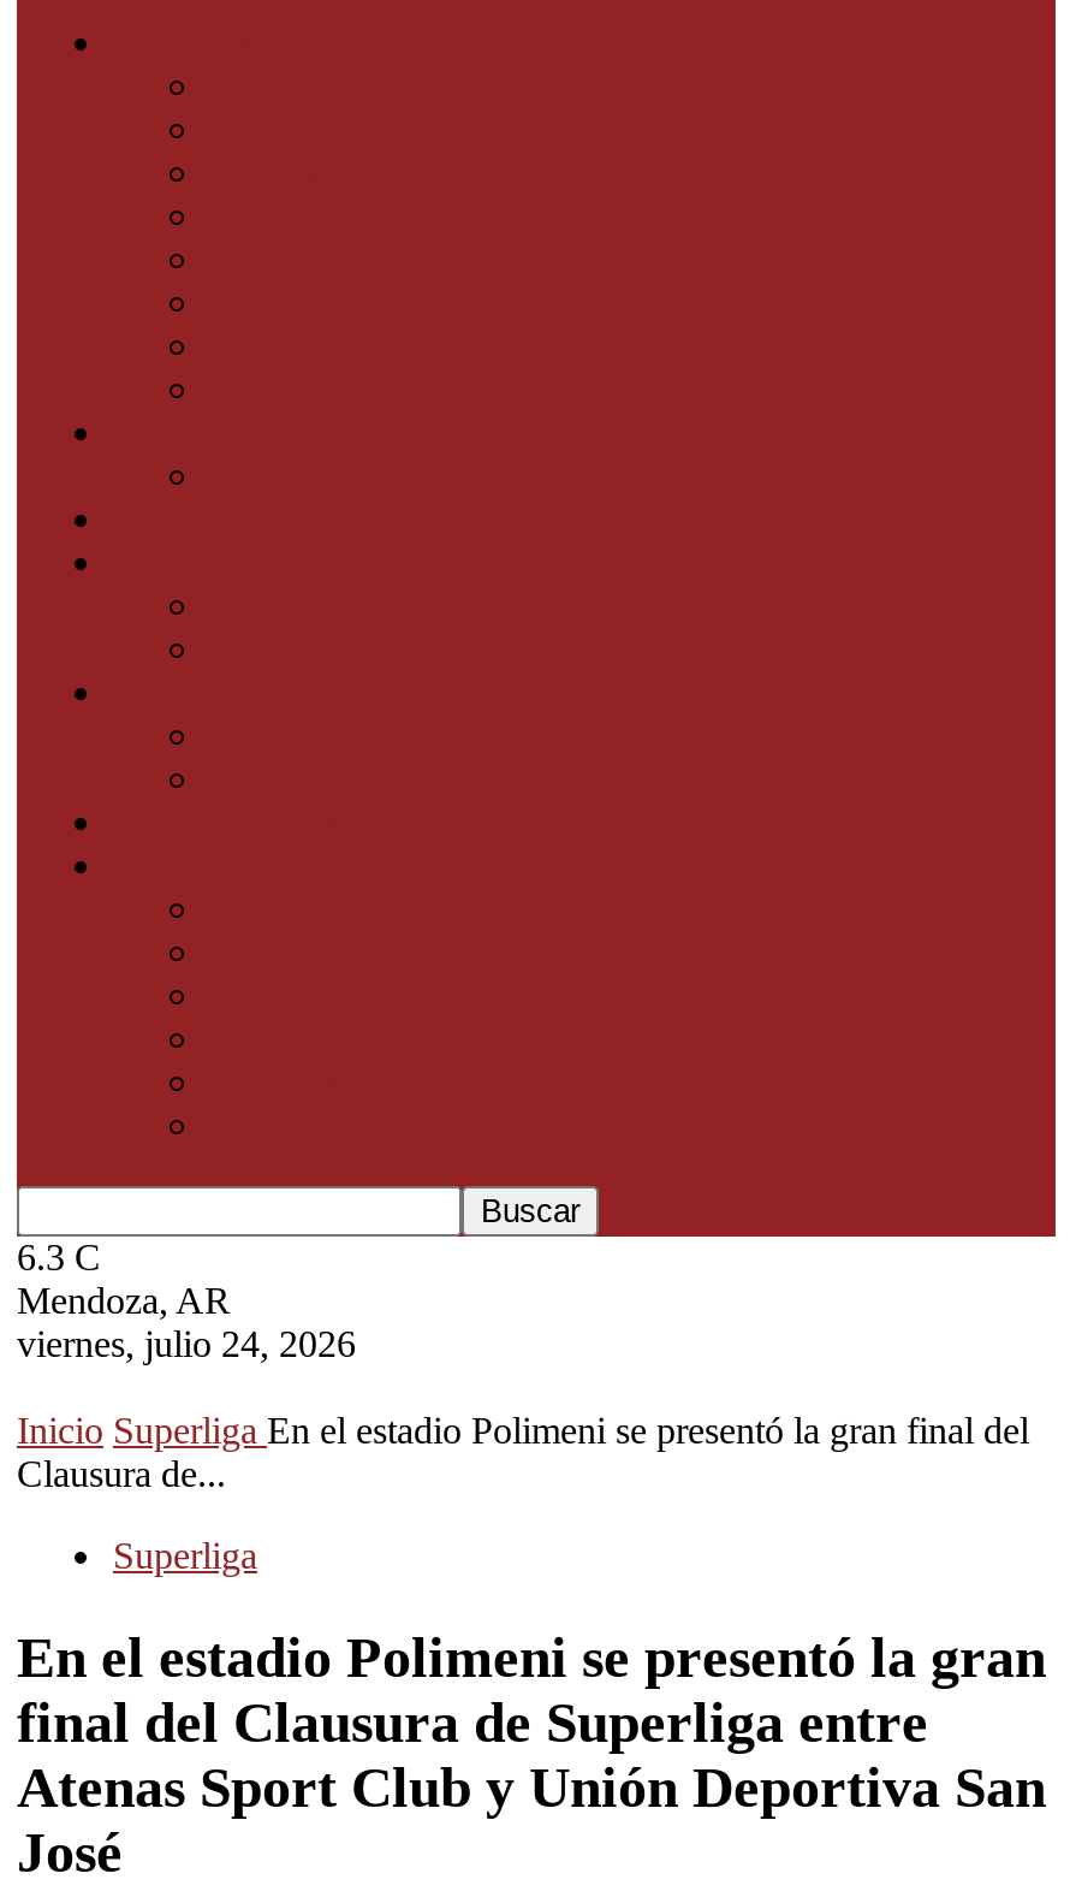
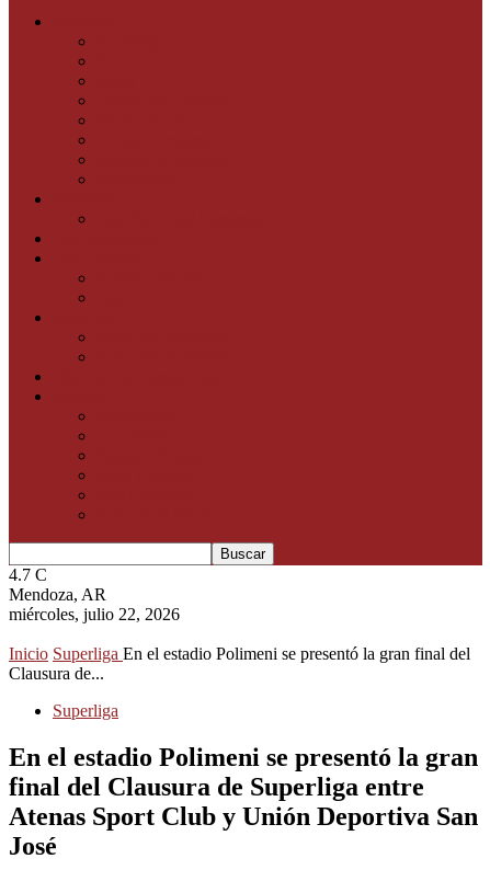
- 6.3 C
+ 4.7 C

- viernes, julio 24, 2026
+ miércoles, julio 22, 2026
